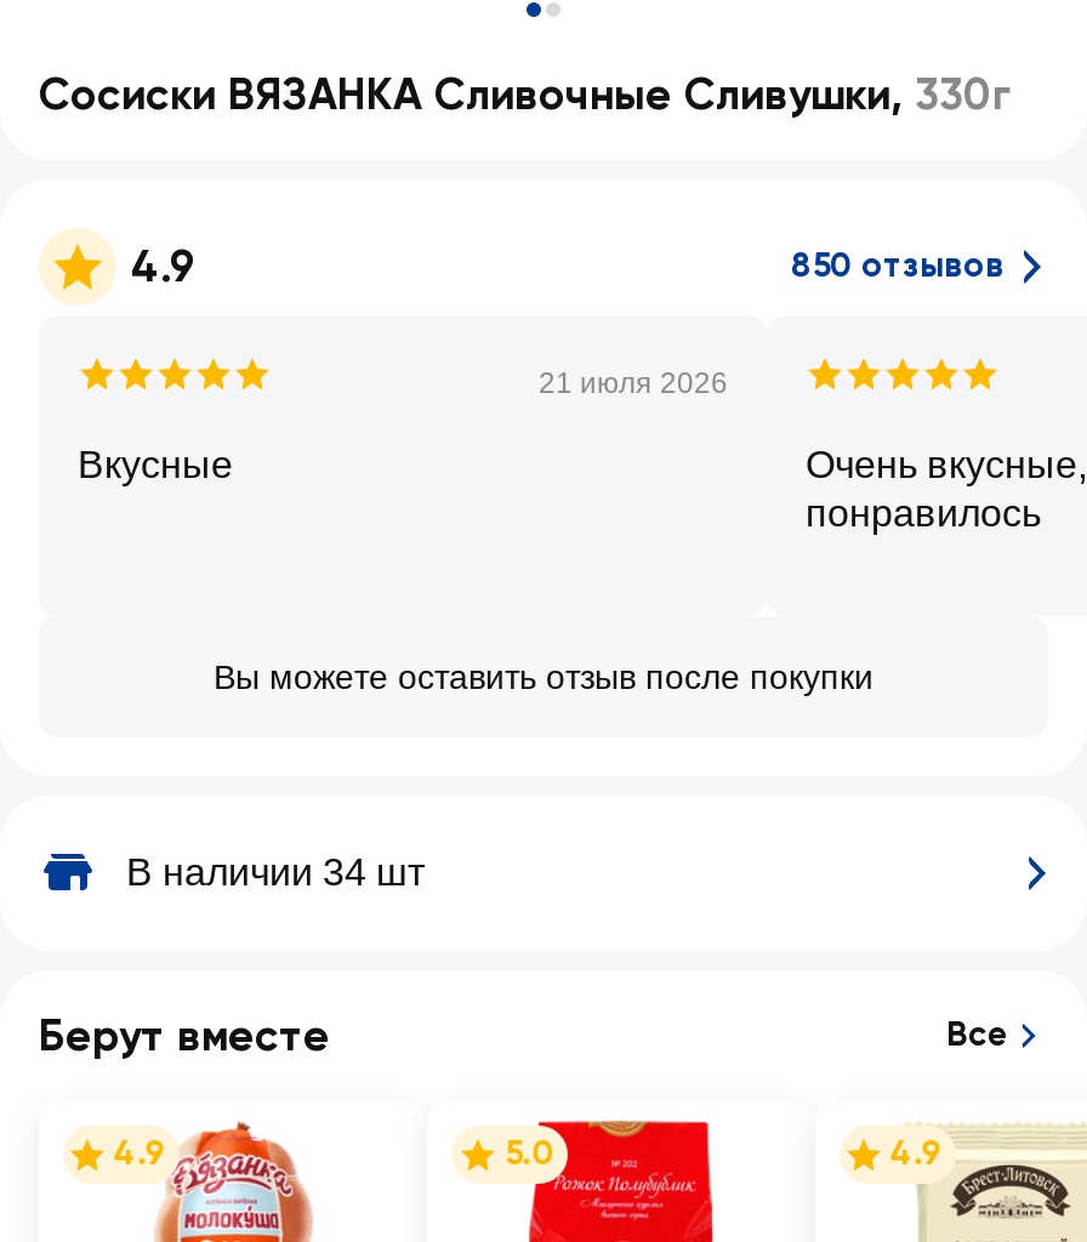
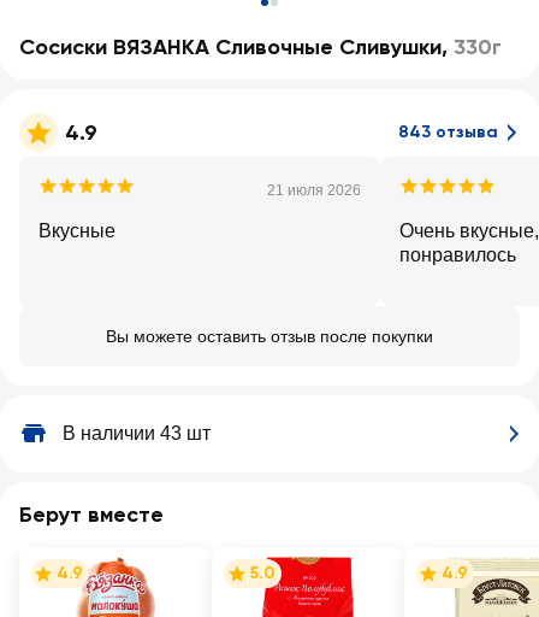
- 850 отзывов
+ 843 отзыва

- В наличии 34 шт
+ В наличии 43 шт

- Все
